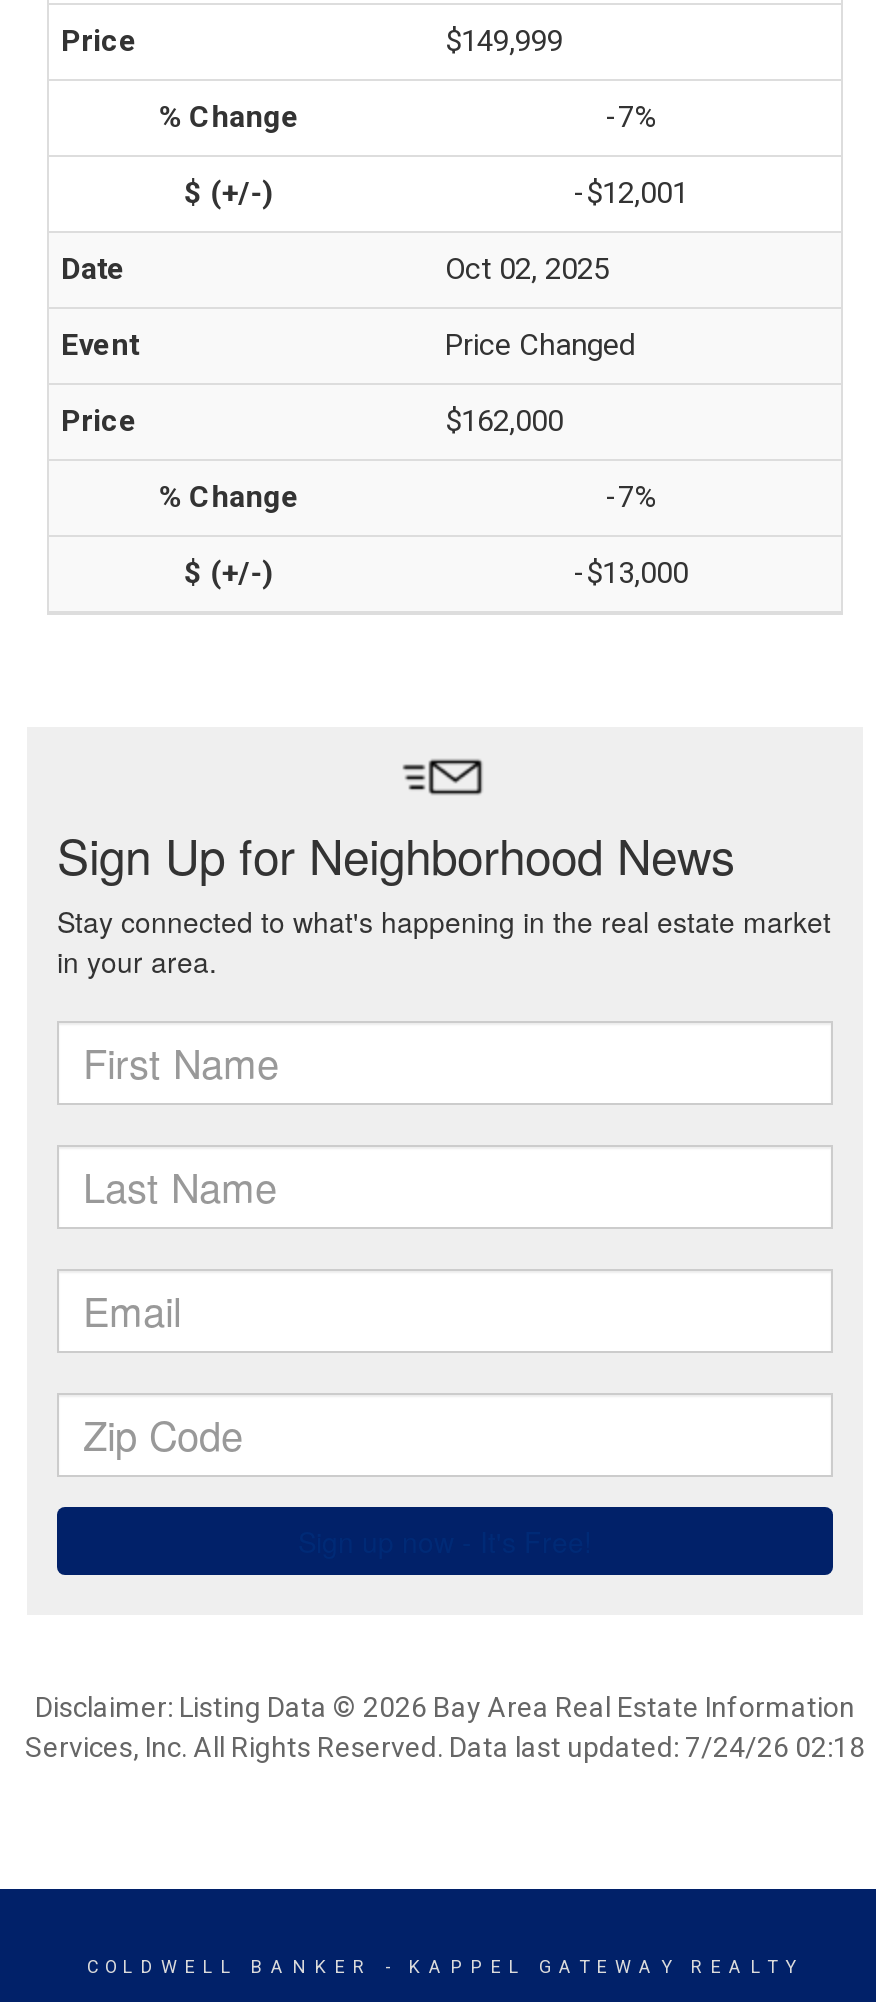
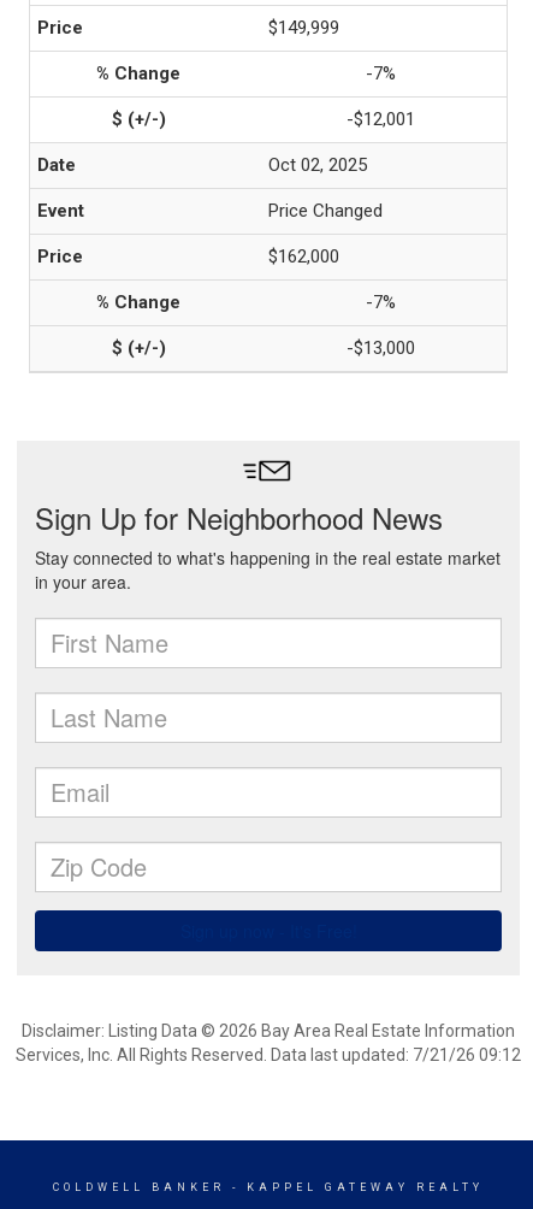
- Services, Inc. All Rights Reserved. Data last updated: 7/24/26 02:18
+ Services, Inc. All Rights Reserved. Data last updated: 7/21/26 09:12
